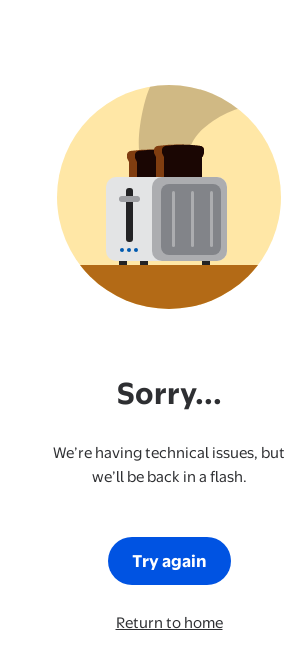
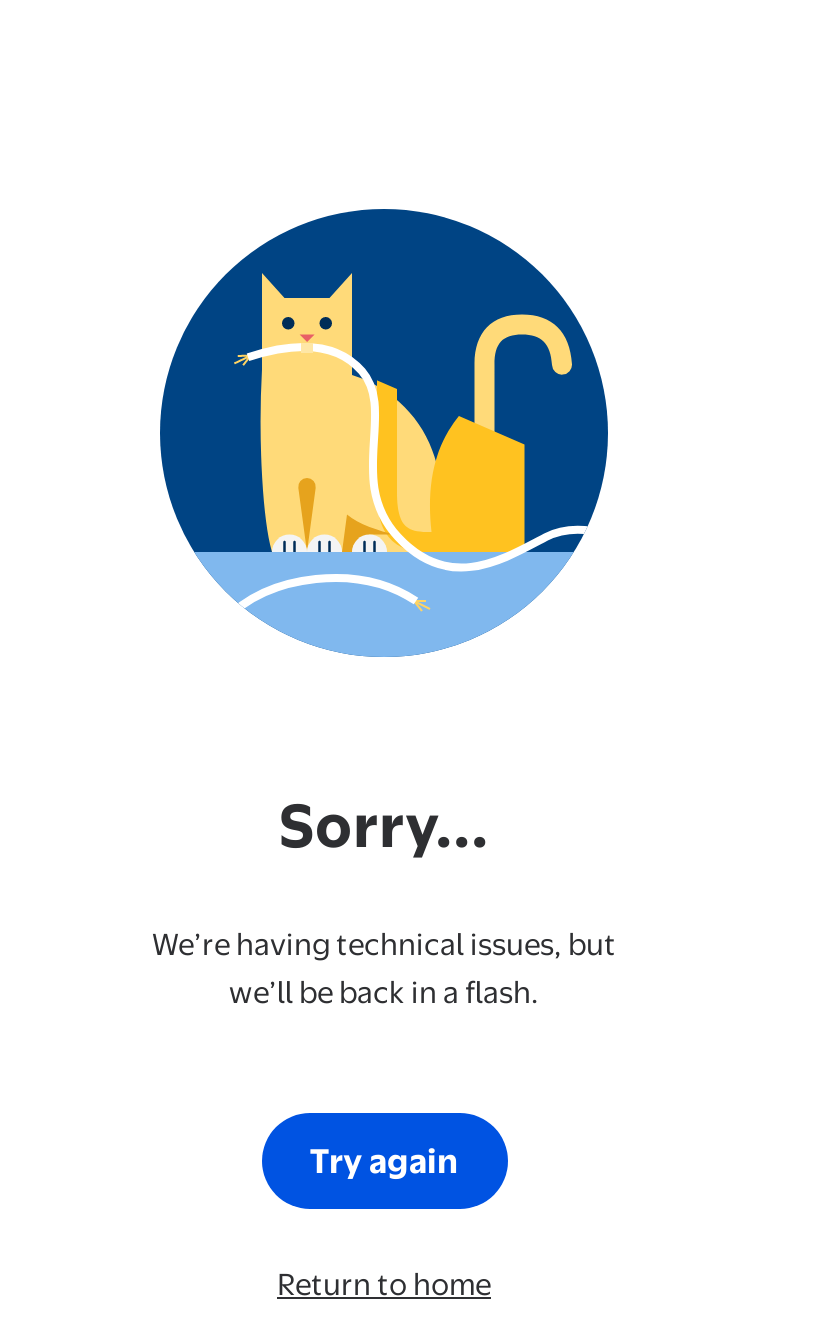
- [image]
+ [image]
